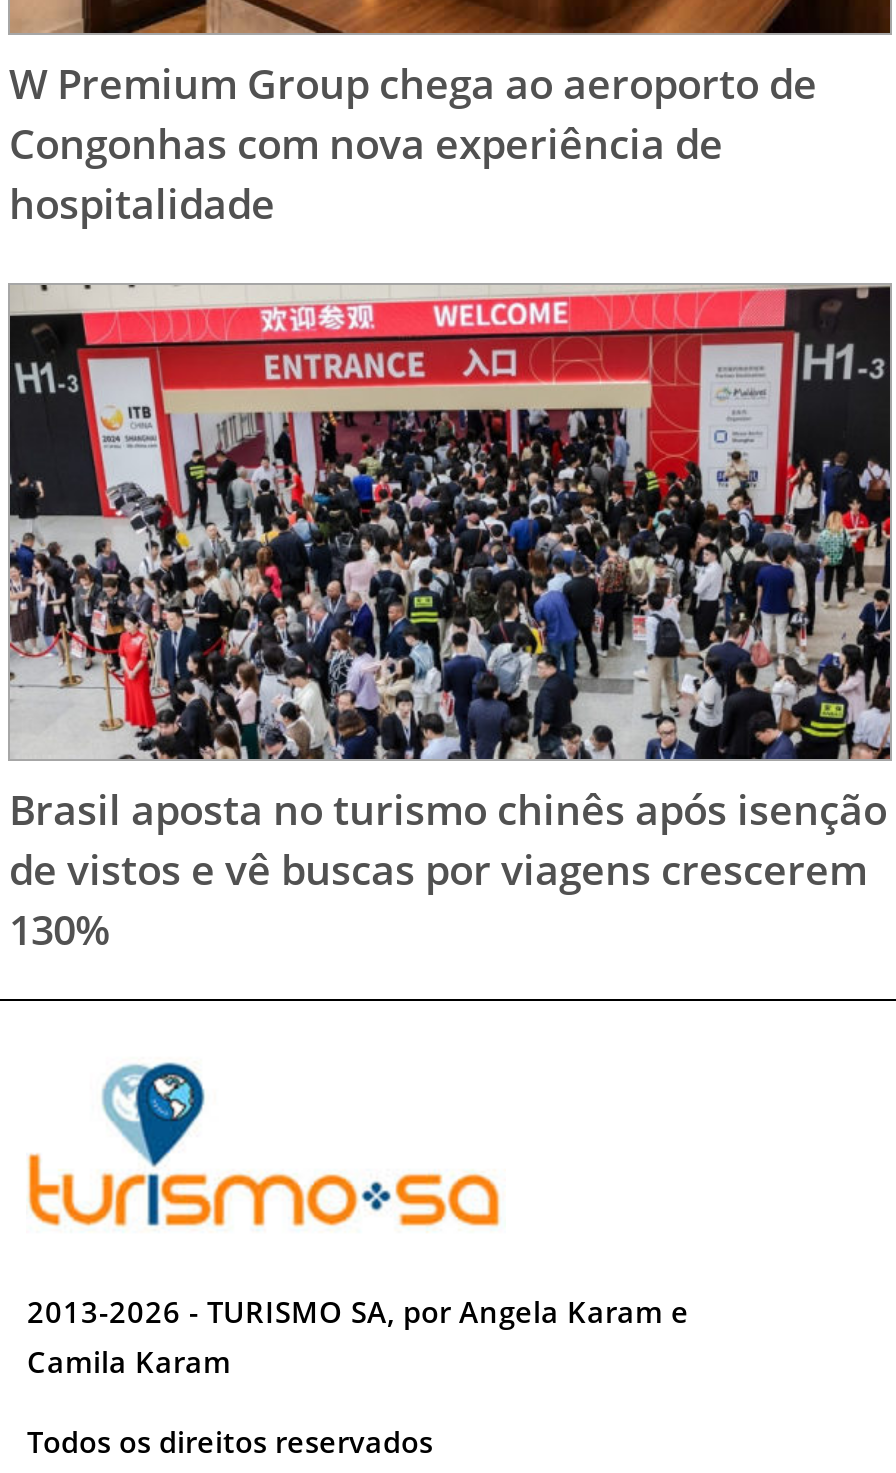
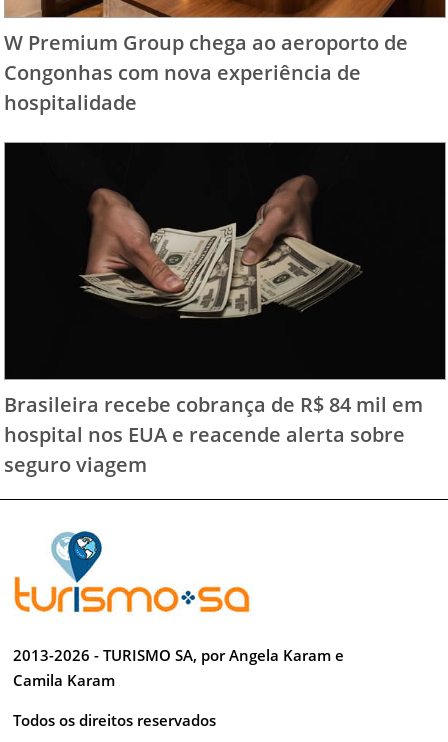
- [image]
- Brasil aposta no turismo chinês após isenção
- de vistos e vê buscas por viagens crescerem
- 130%
+ [image]
+ Brasileira recebe cobrança de R$ 84 mil em
+ hospital nos EUA e reacende alerta sobre
+ seguro viagem
